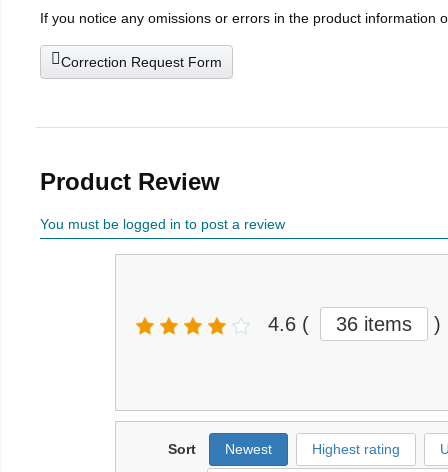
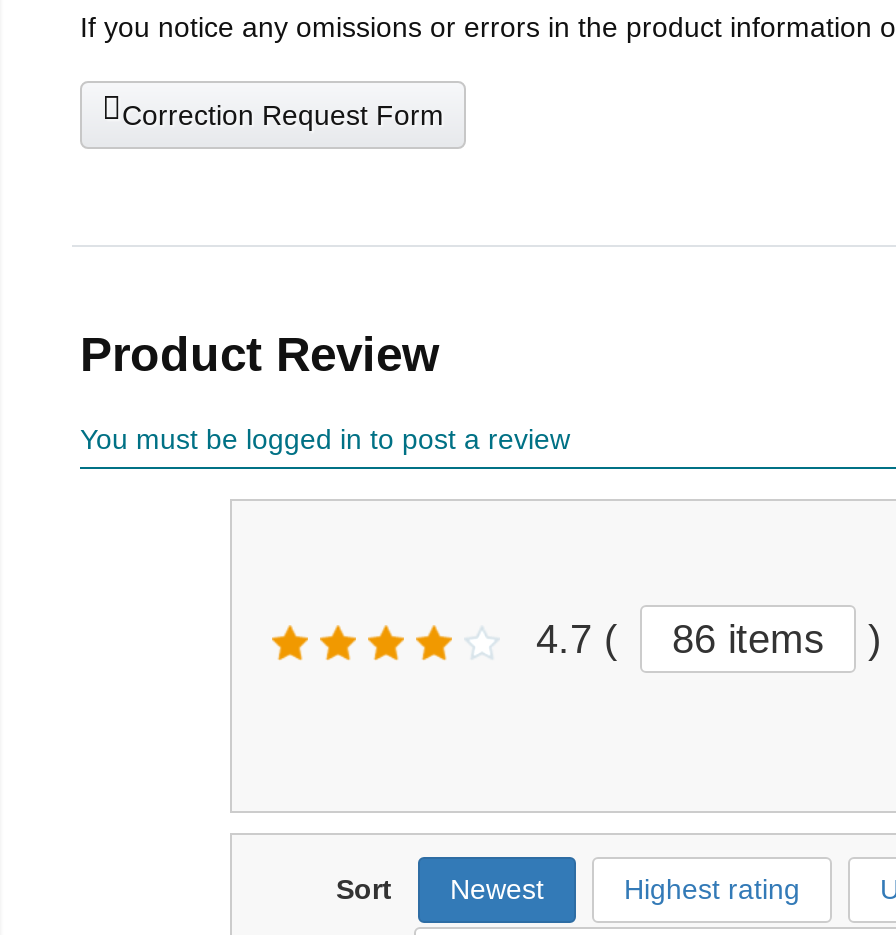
- 4.6 (
+ 4.7 (

- 36 items
+ 86 items
